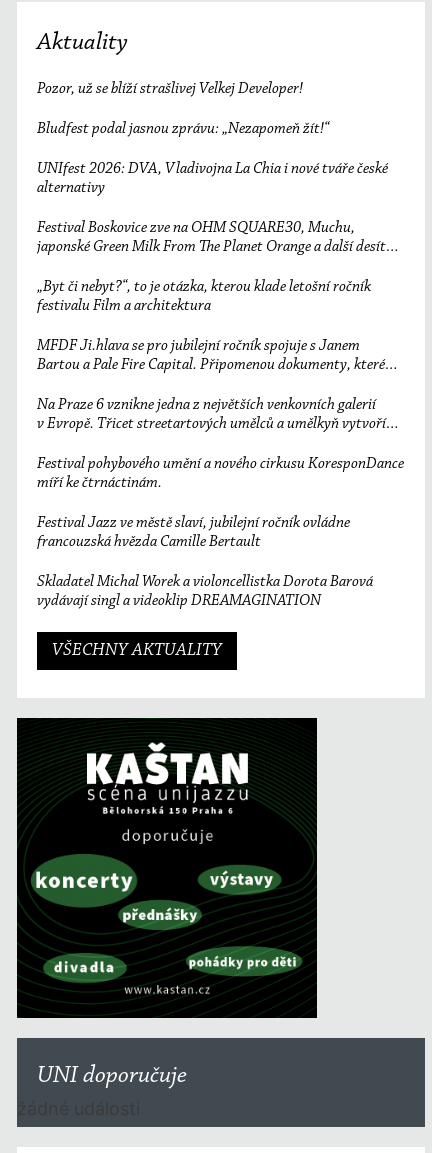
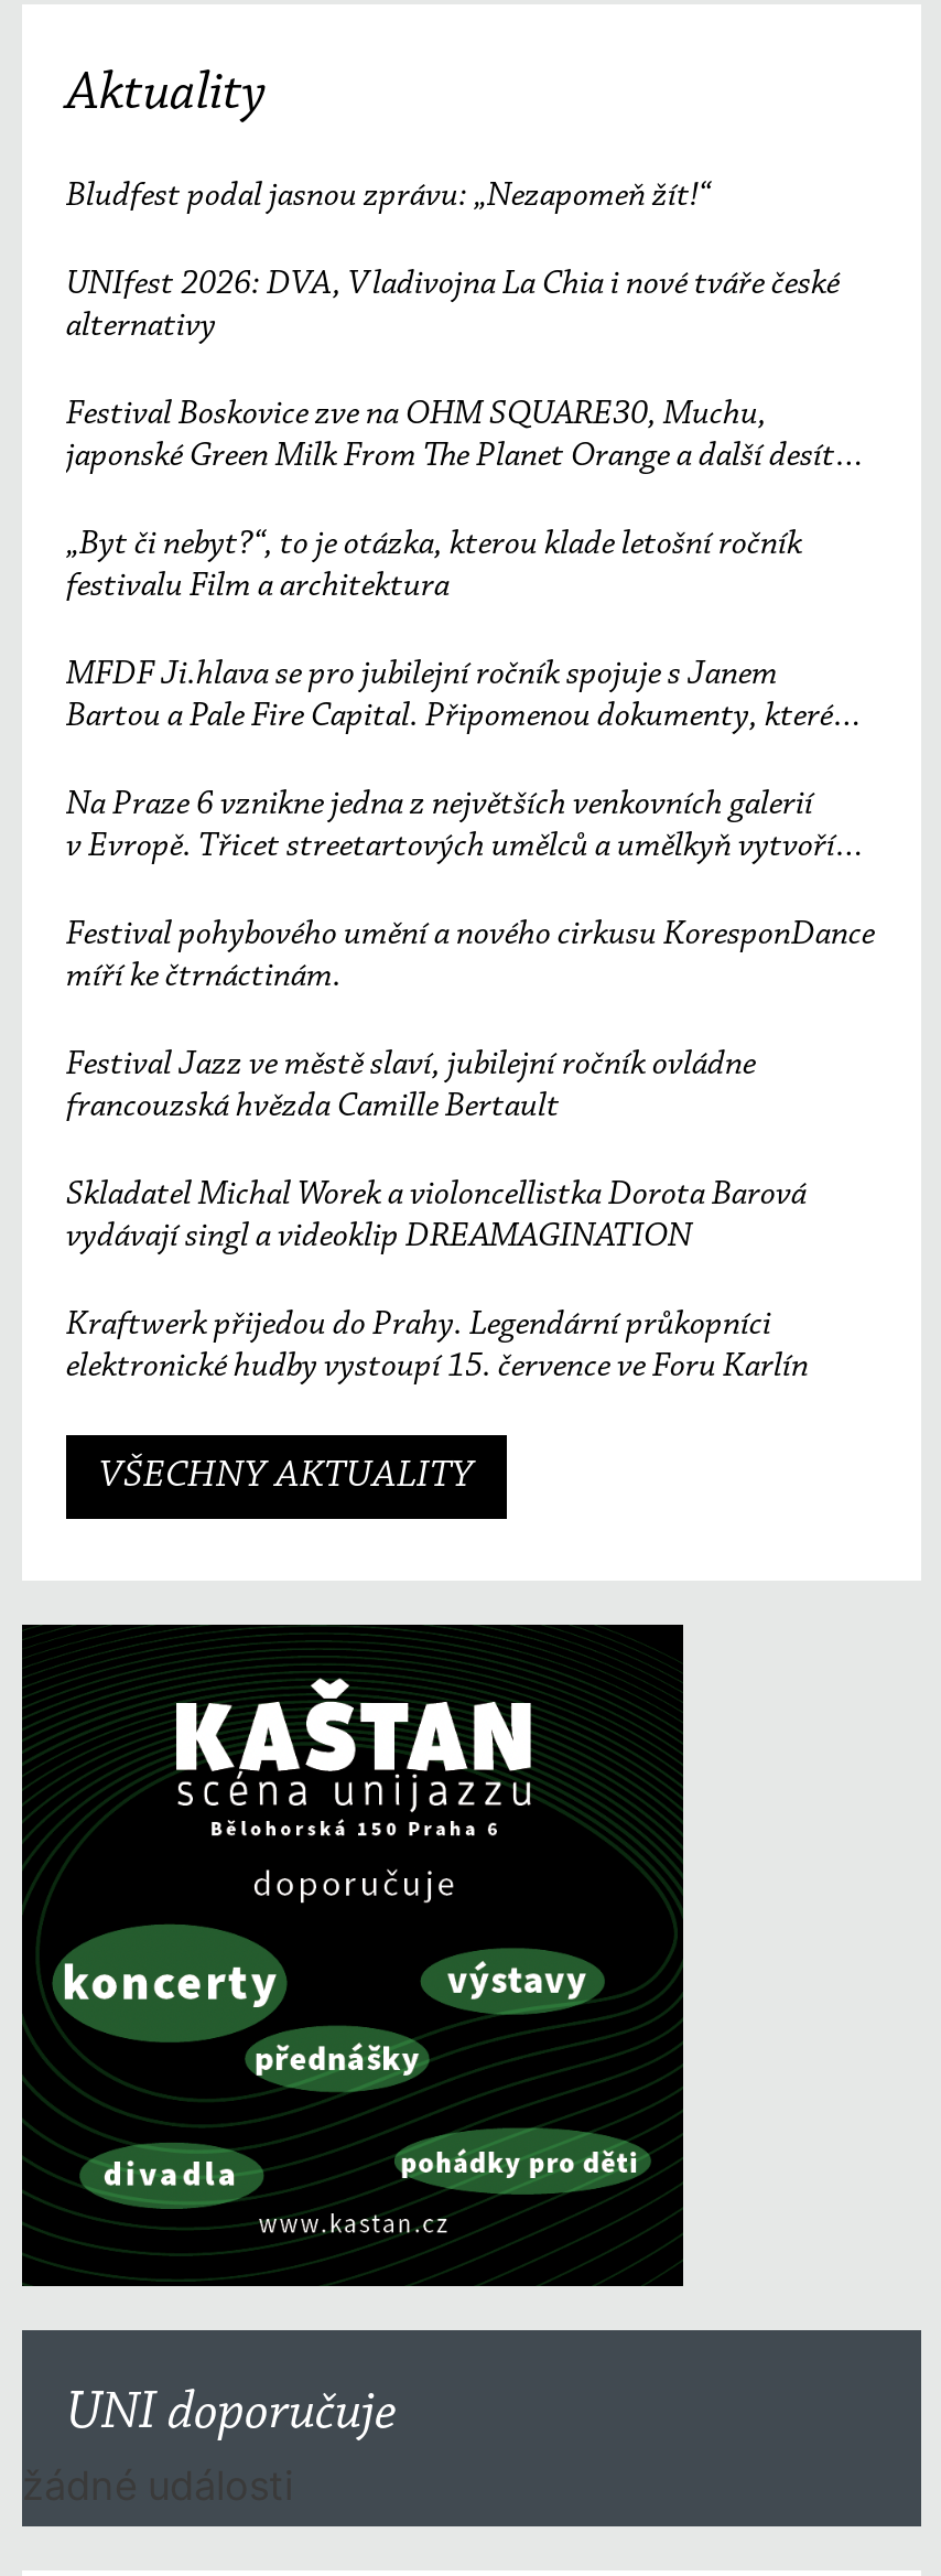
- Pozor, už se blíží strašlivej Velkej Developer!

moved up: Bludfest podal jasnou zprávu: „Nezapomeň žít!“ | UNIfest 2026: DVA, Vladivojna La Chia i nové tváře české | alternativy | ... | francouzská hvězda Camille Bertault | Skladatel Michal Worek a violoncellistka Dorota Barová

+ Kraftwerk přijedou do Prahy. Legendární průkopníci
+ elektronické hudby vystoupí 15. července ve Foru Karlín
